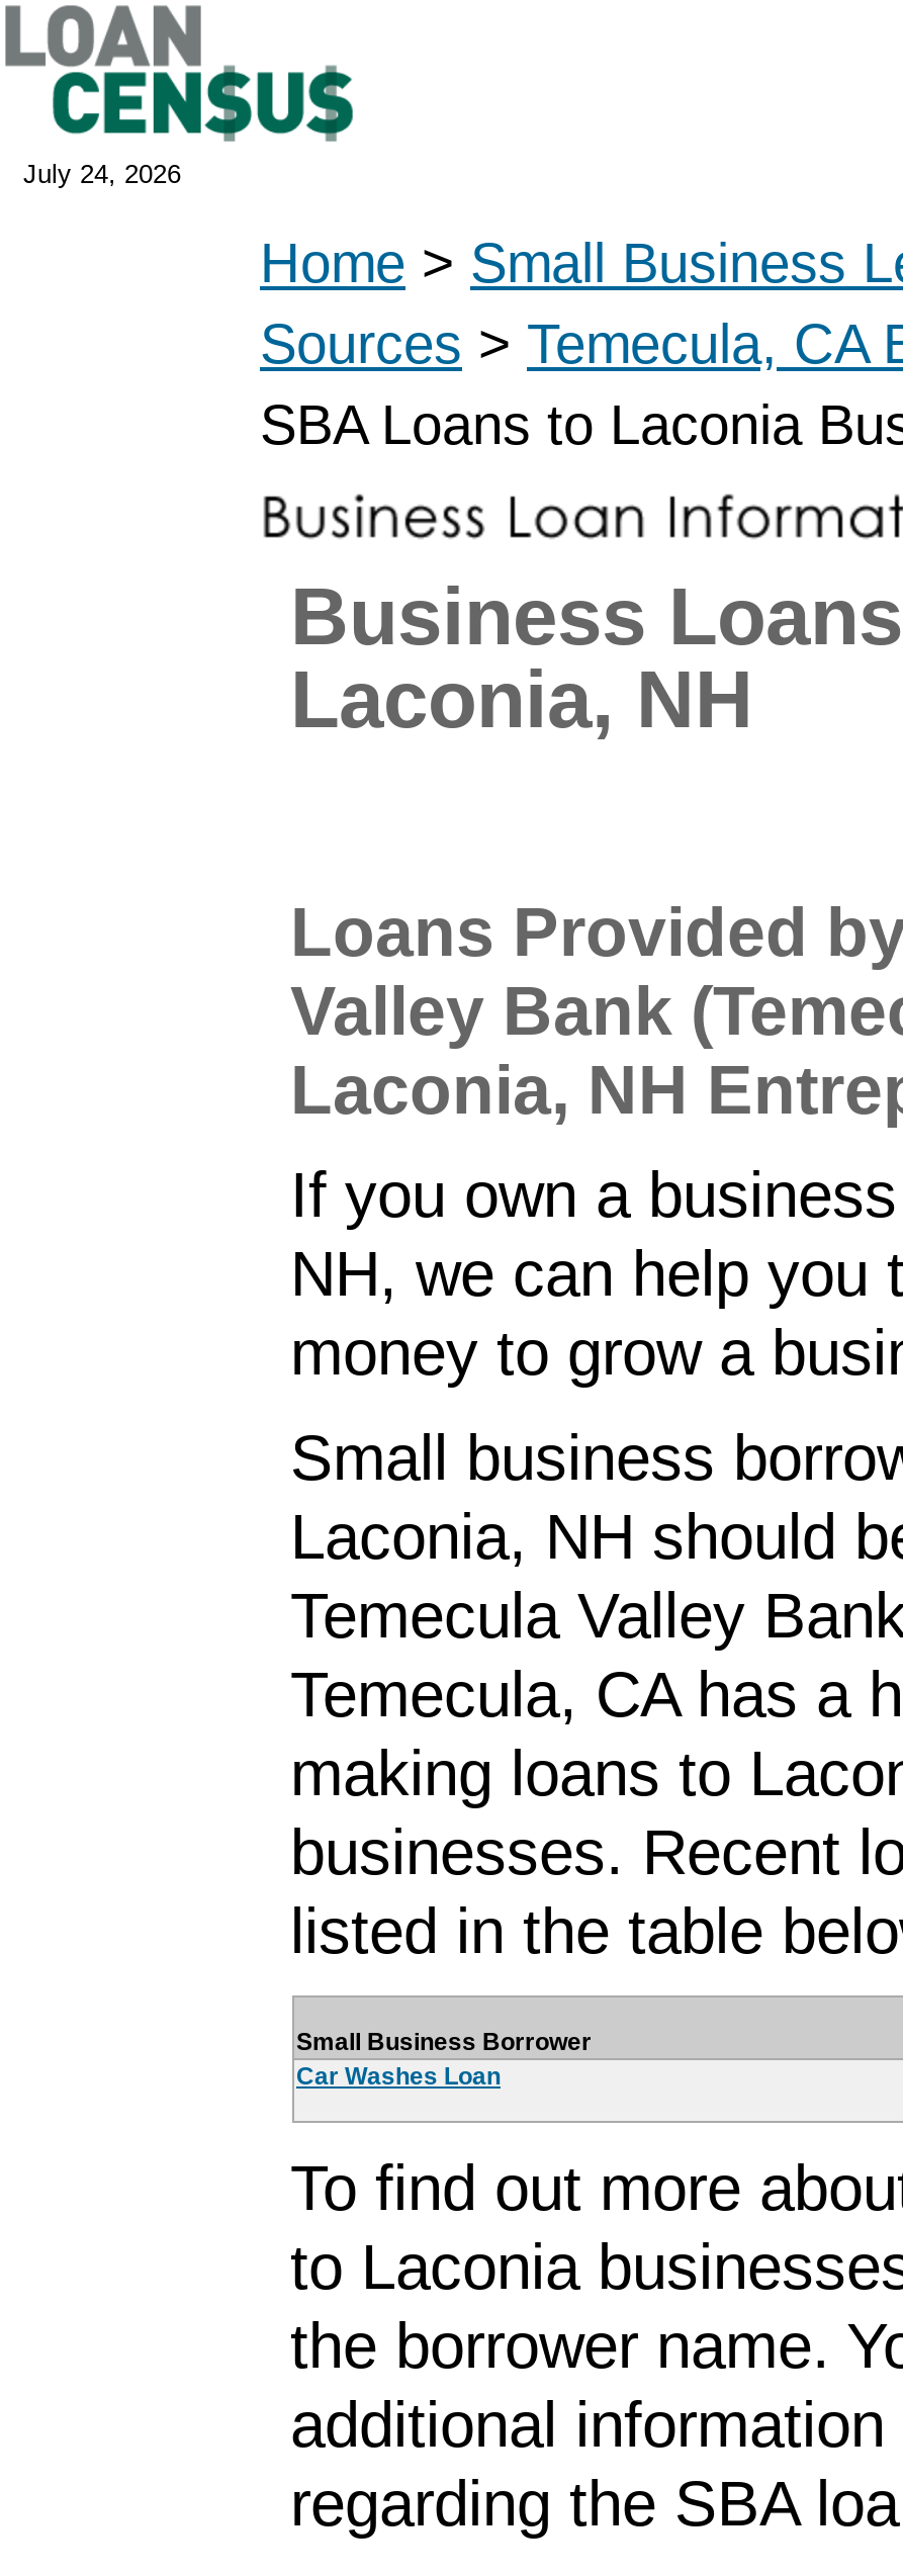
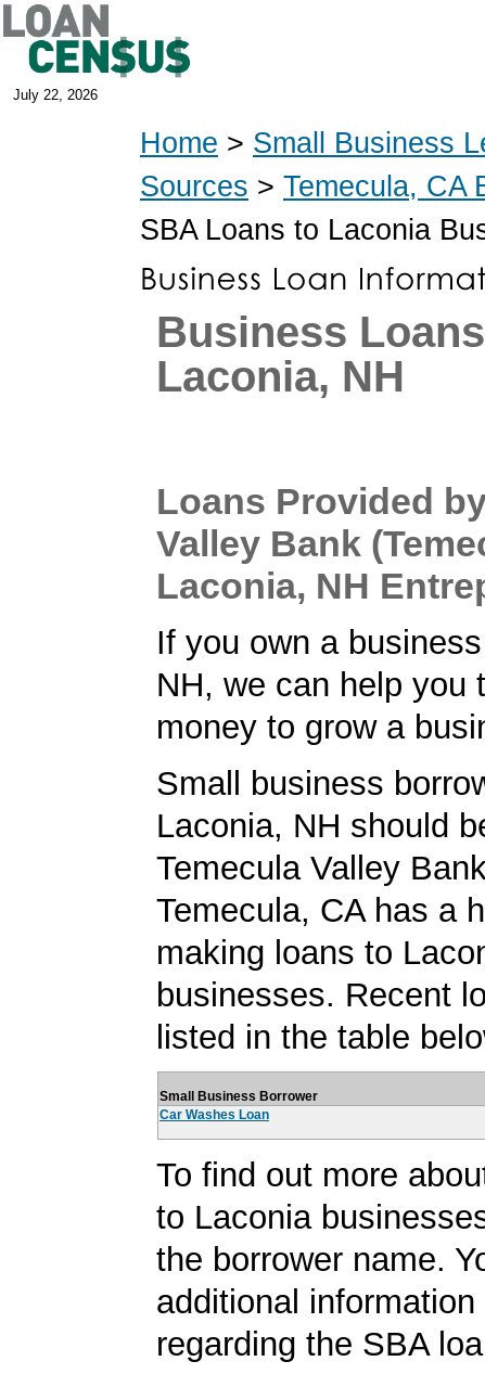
- July 24, 2026
+ July 22, 2026
